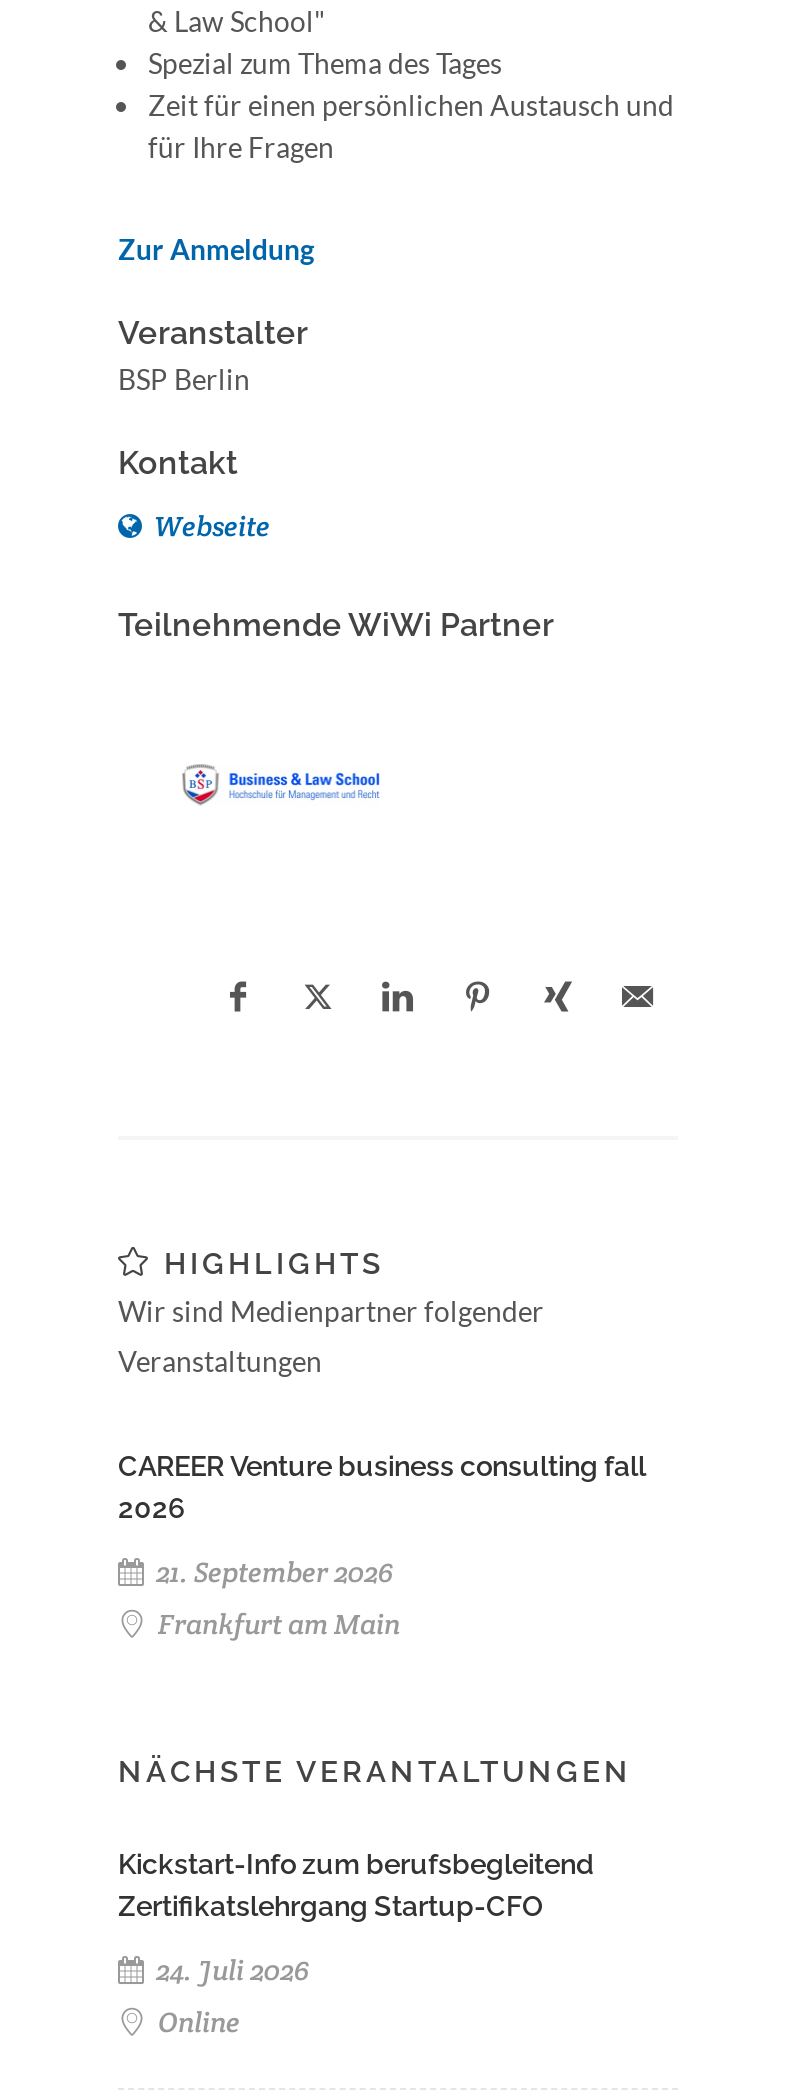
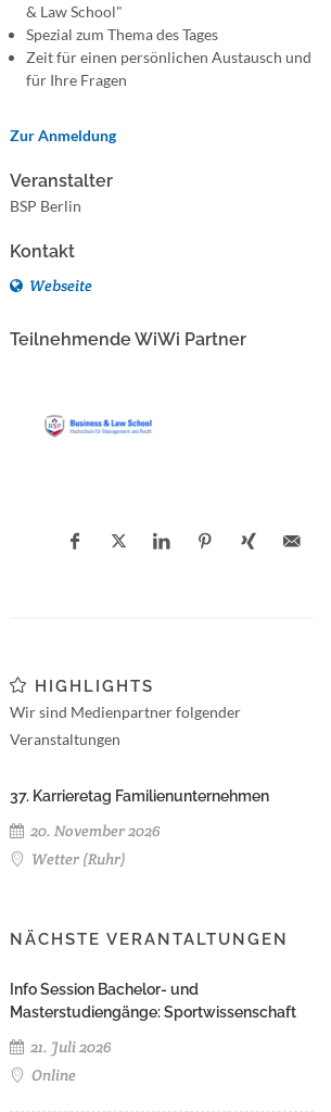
- CAREER Venture business consulting fall
- 2026
+ 37. Karrieretag Familienunternehmen

- 21. September 2026
- Frankfurt am Main
+ 20. November 2026
+ Wetter (Ruhr)

- Kickstart-Info zum berufsbegleitend
- Zertifikatslehrgang Startup-CFO
+ Info Session Bachelor- und
+ Masterstudiengänge: Sportwissenschaft

- 24. Juli 2026
+ 21. Juli 2026
